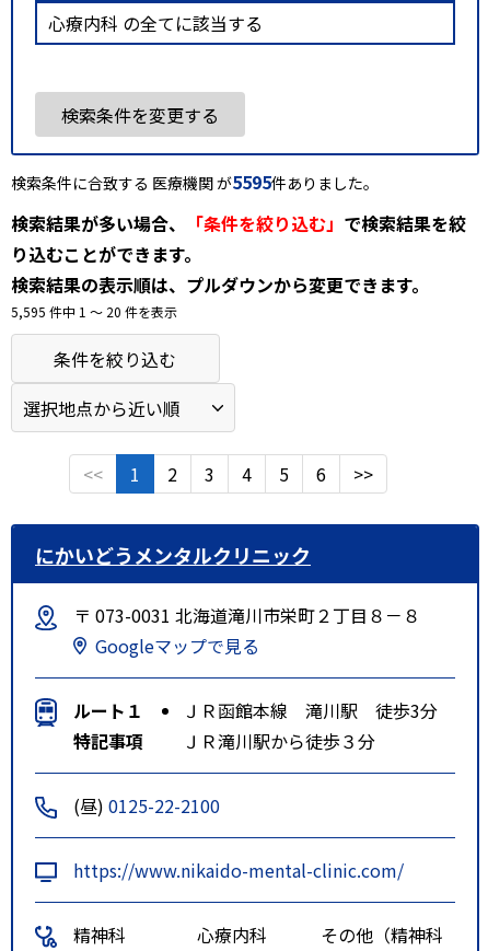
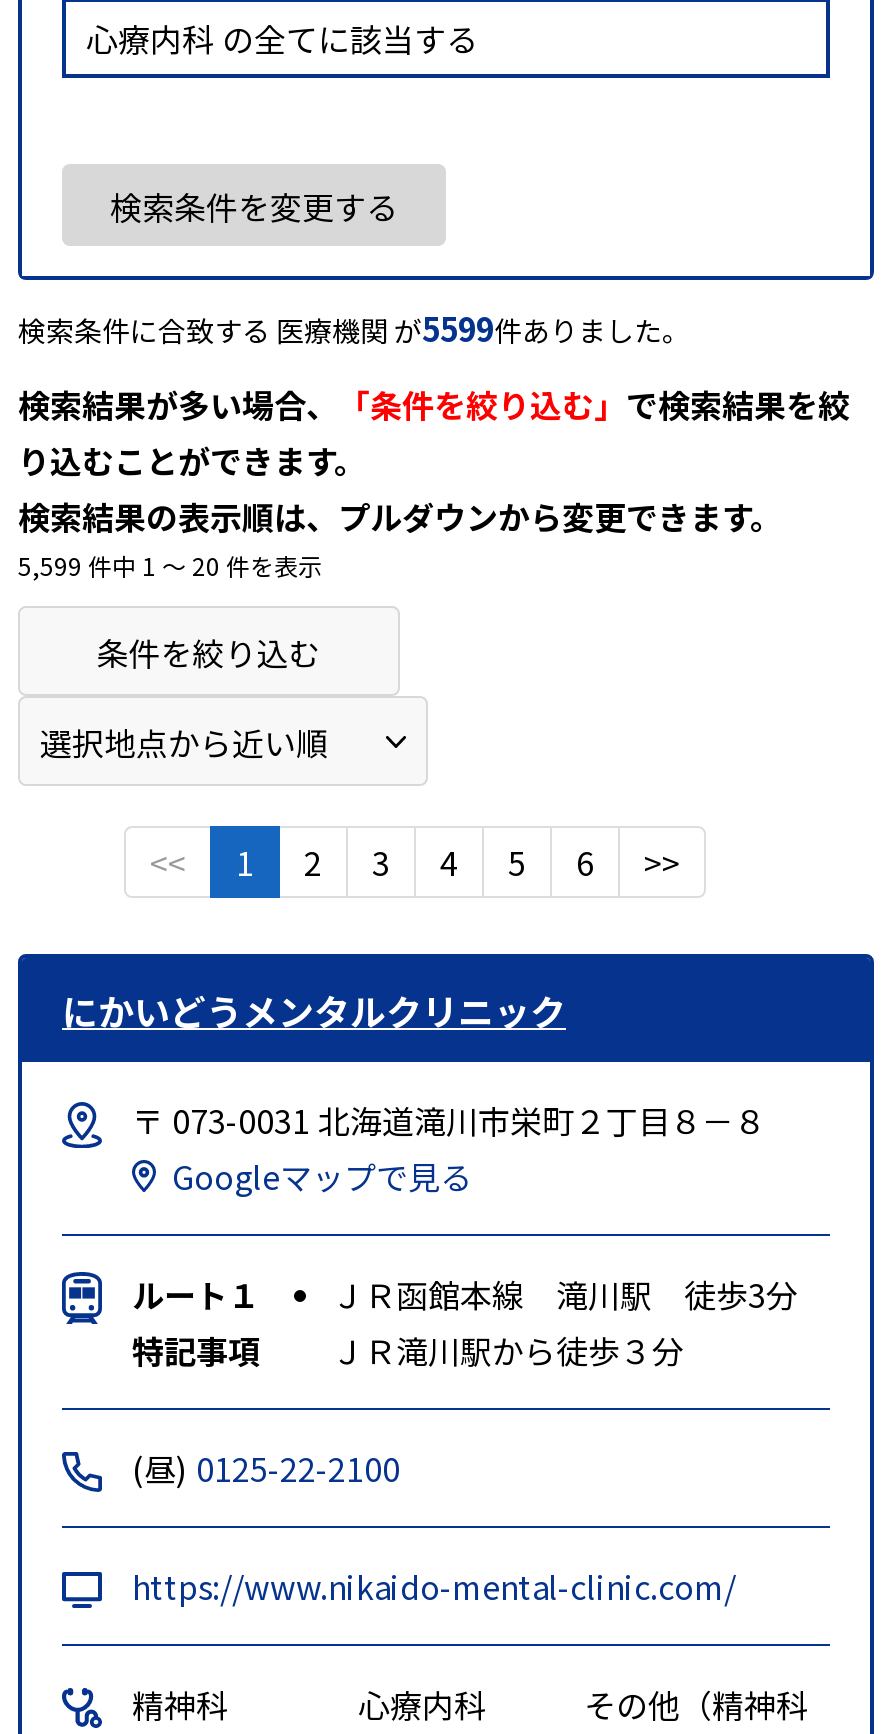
- 検索条件に合致する 医療機関 が5595件ありました。
+ 検索条件に合致する 医療機関 が5599件ありました。

- 5,595 件中 1 〜 20 件を表示
+ 5,599 件中 1 〜 20 件を表示
